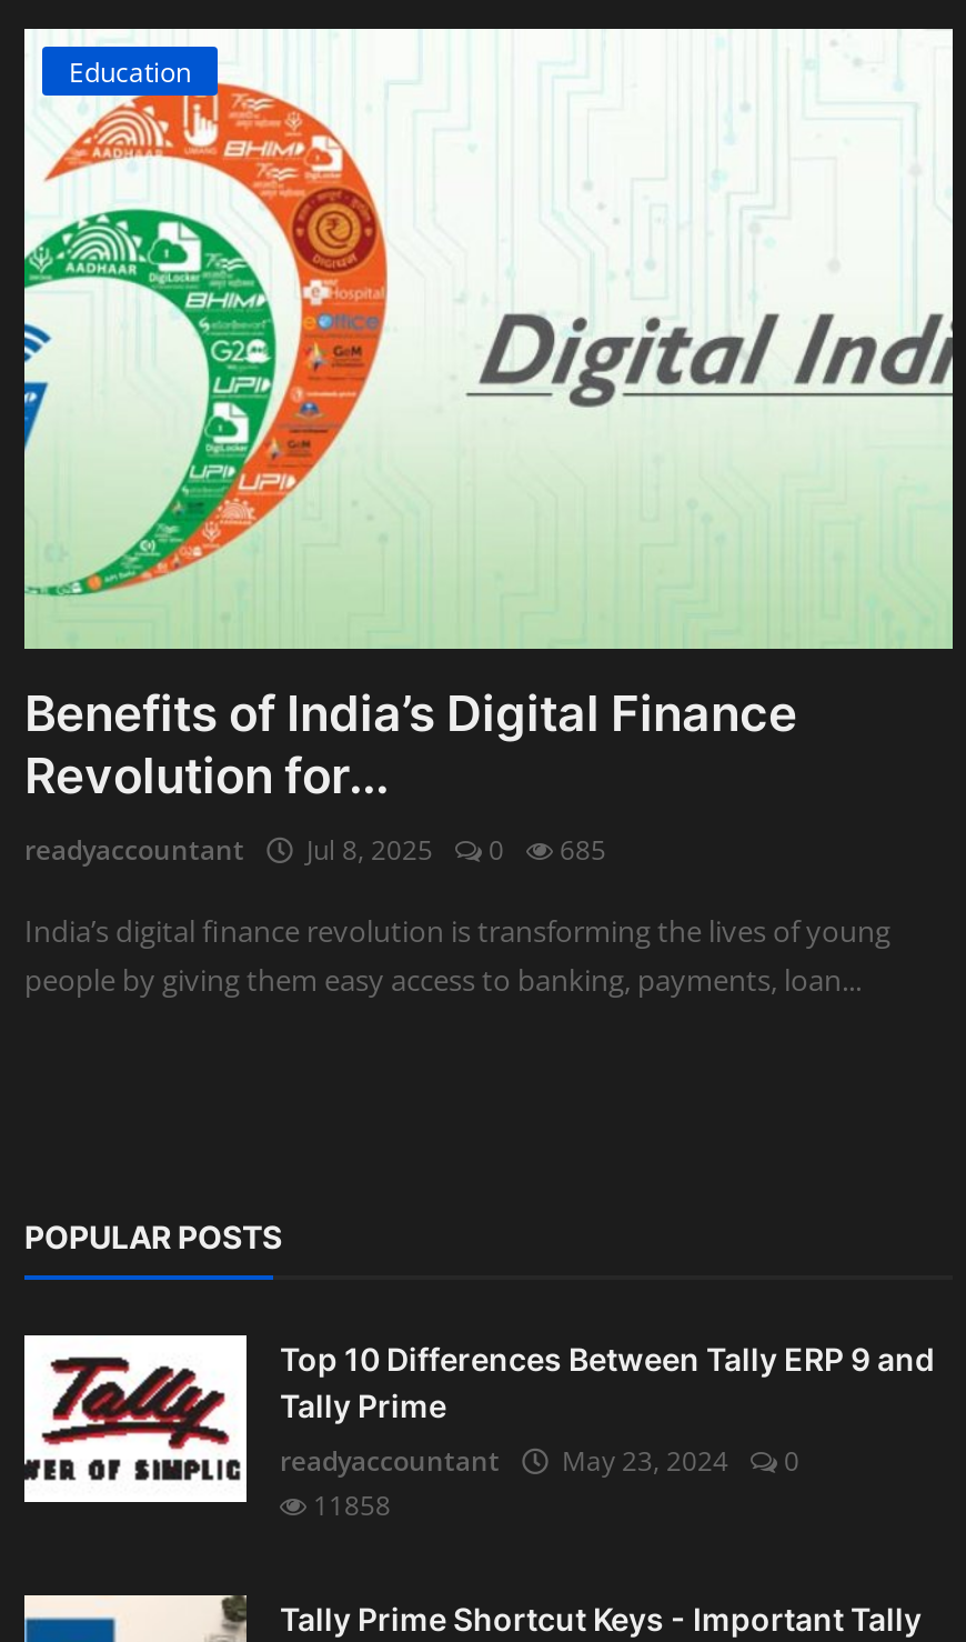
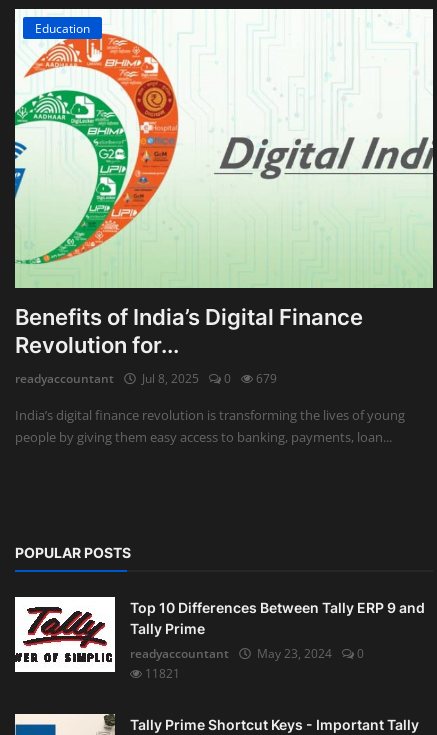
- readyaccountant Jul 8, 2025 0 685
+ readyaccountant Jul 8, 2025 0 679

- 11858
+ 11821
